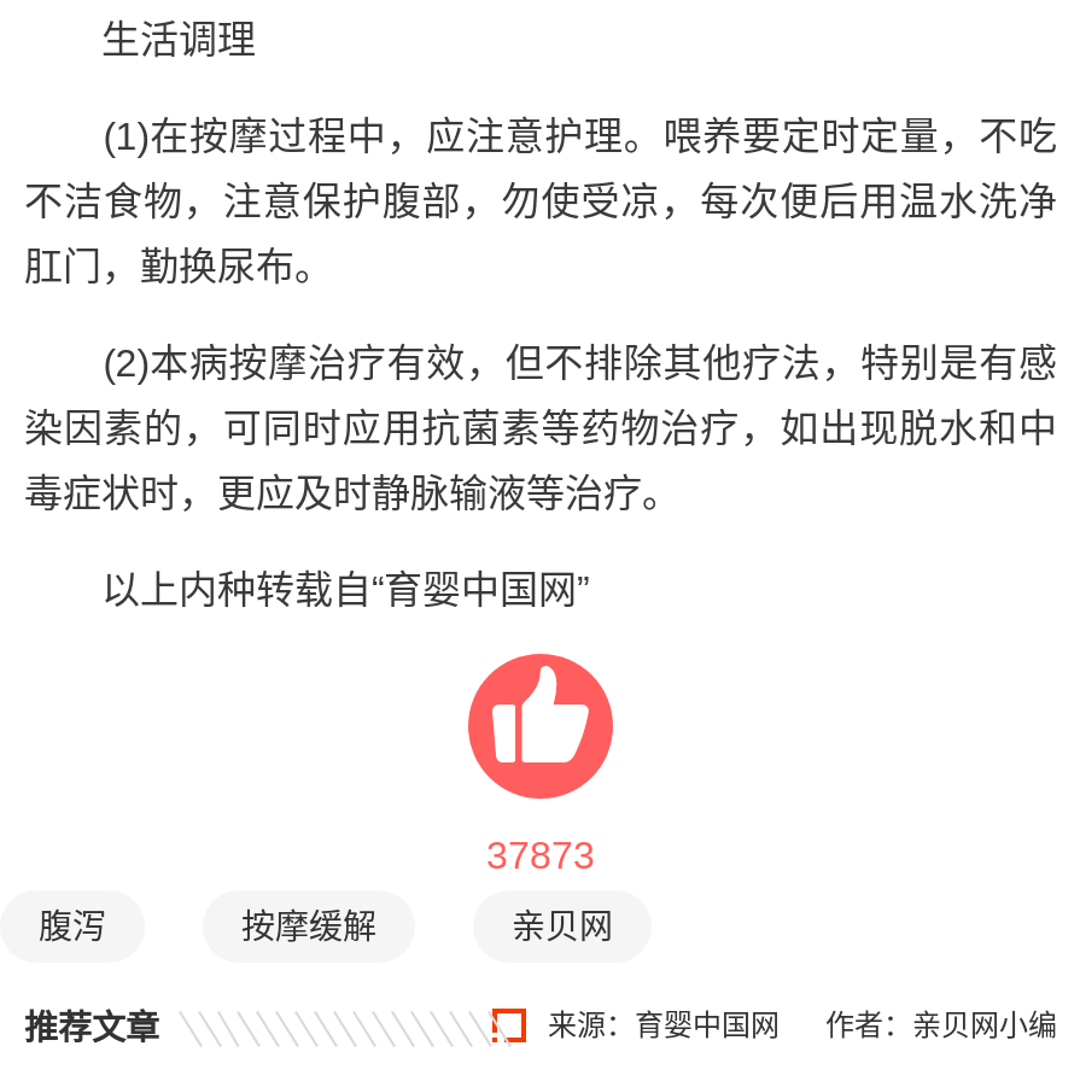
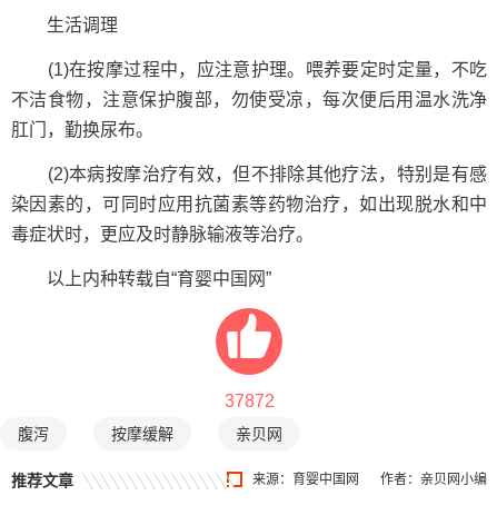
- 37873
+ 37872
